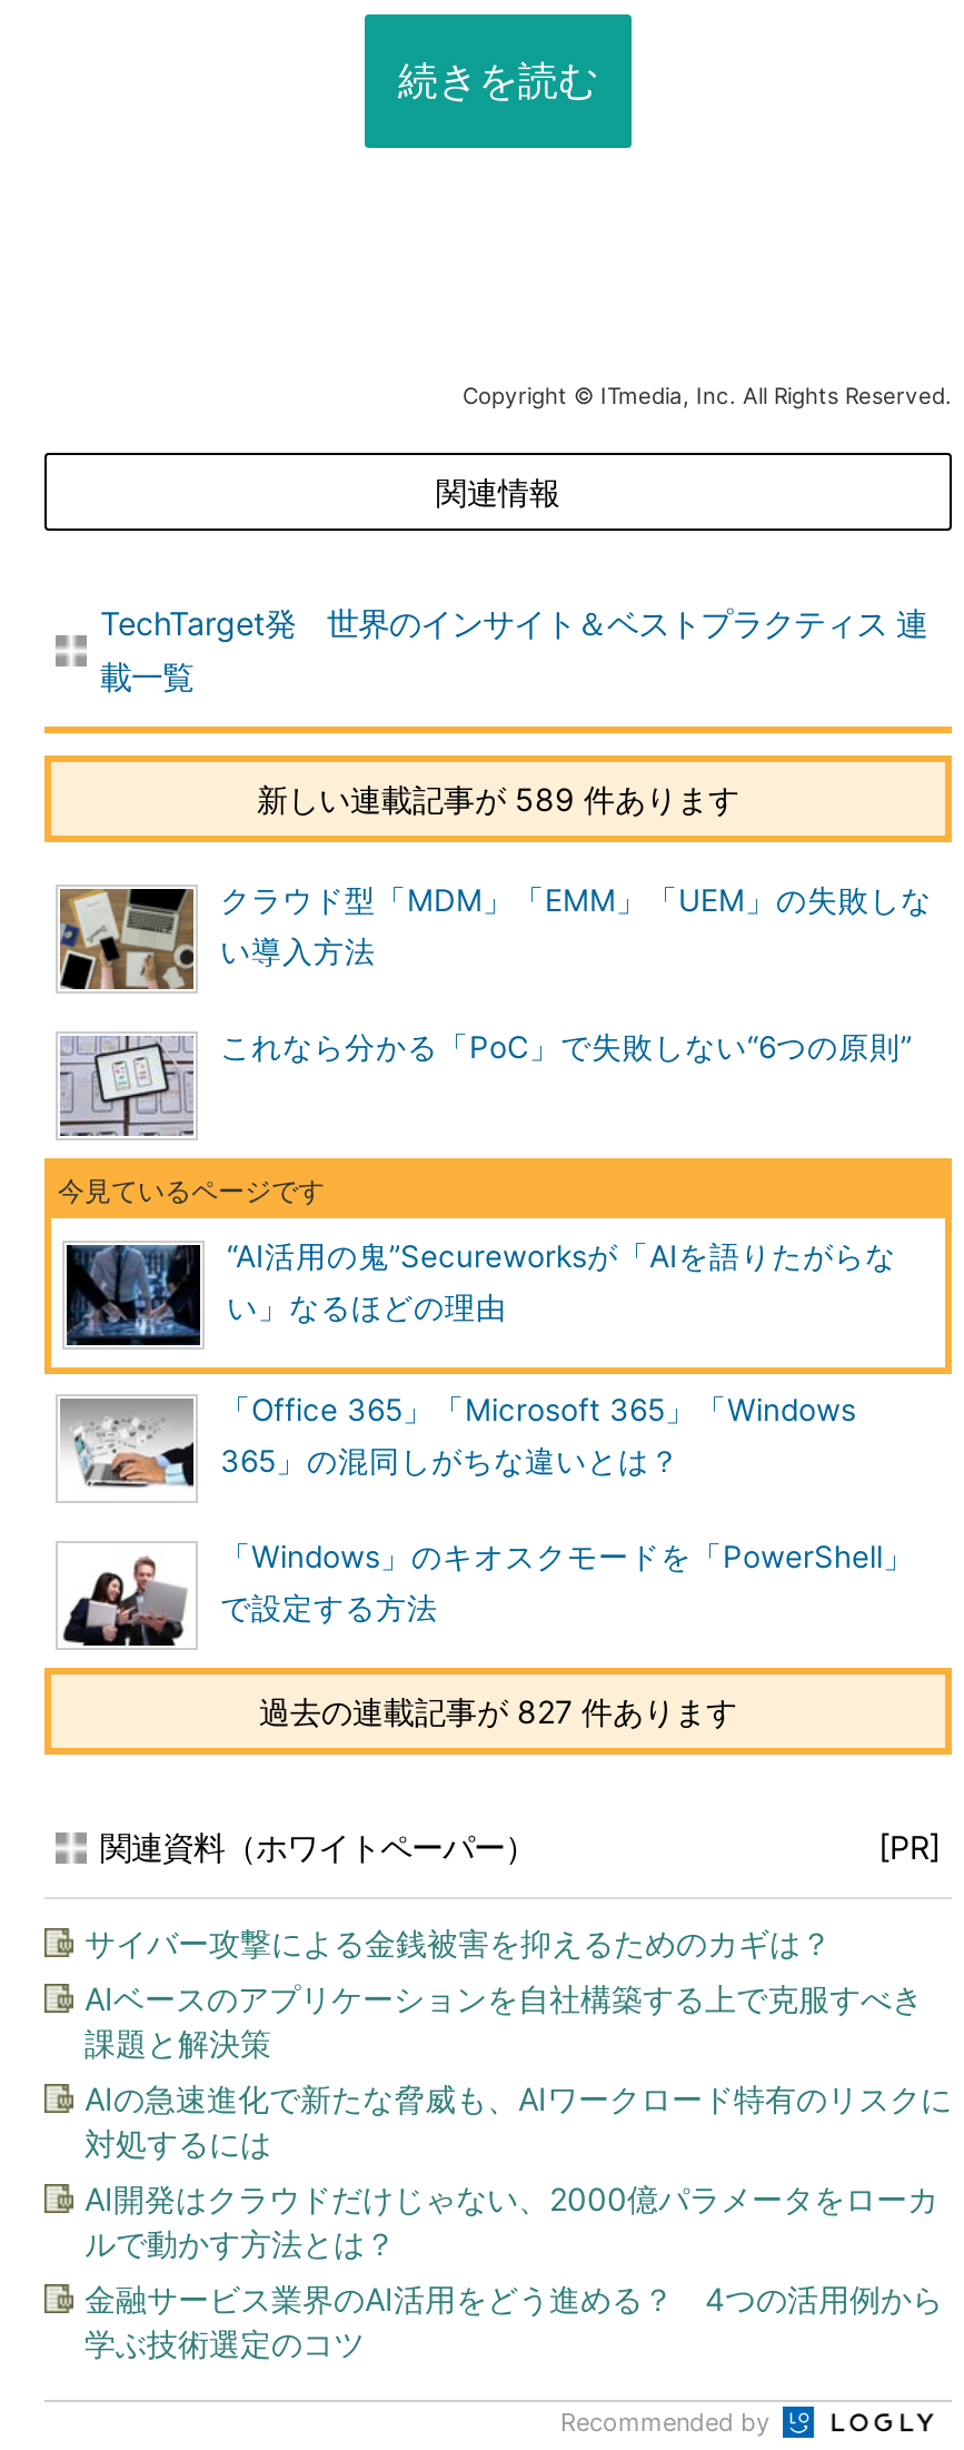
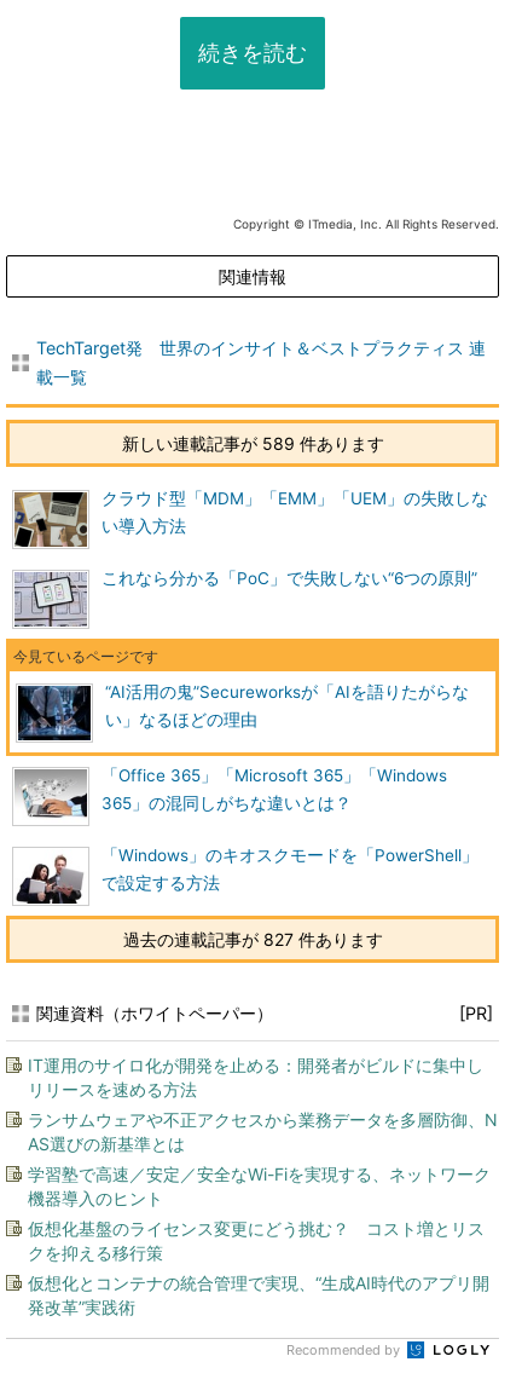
- サイバー攻撃による金銭被害を抑えるためのカギは？
+ IT運用のサイロ化が開発を止める：開発者がビルドに集中し
+ リリースを速める方法

- AIベースのアプリケーションを自社構築する上で克服すべき
- 課題と解決策
+ ランサムウェアや不正アクセスから業務データを多層防御、N
+ AS選びの新基準とは

- AIの急速進化で新たな脅威も、AIワークロード特有のリスクに
- 対処するには
+ 学習塾で高速／安定／安全なWi-Fiを実現する、ネットワーク
+ 機器導入のヒント

- AI開発はクラウドだけじゃない、2000億パラメータをローカ
- ルで動かす方法とは？
+ 仮想化基盤のライセンス変更にどう挑む？ コスト増とリス
+ クを抑える移行策

- 金融サービス業界のAI活用をどう進める？ 4つの活用例から
- 学ぶ技術選定のコツ
+ 仮想化とコンテナの統合管理で実現、“生成AI時代のアプリ開
+ 発改革”実践術
